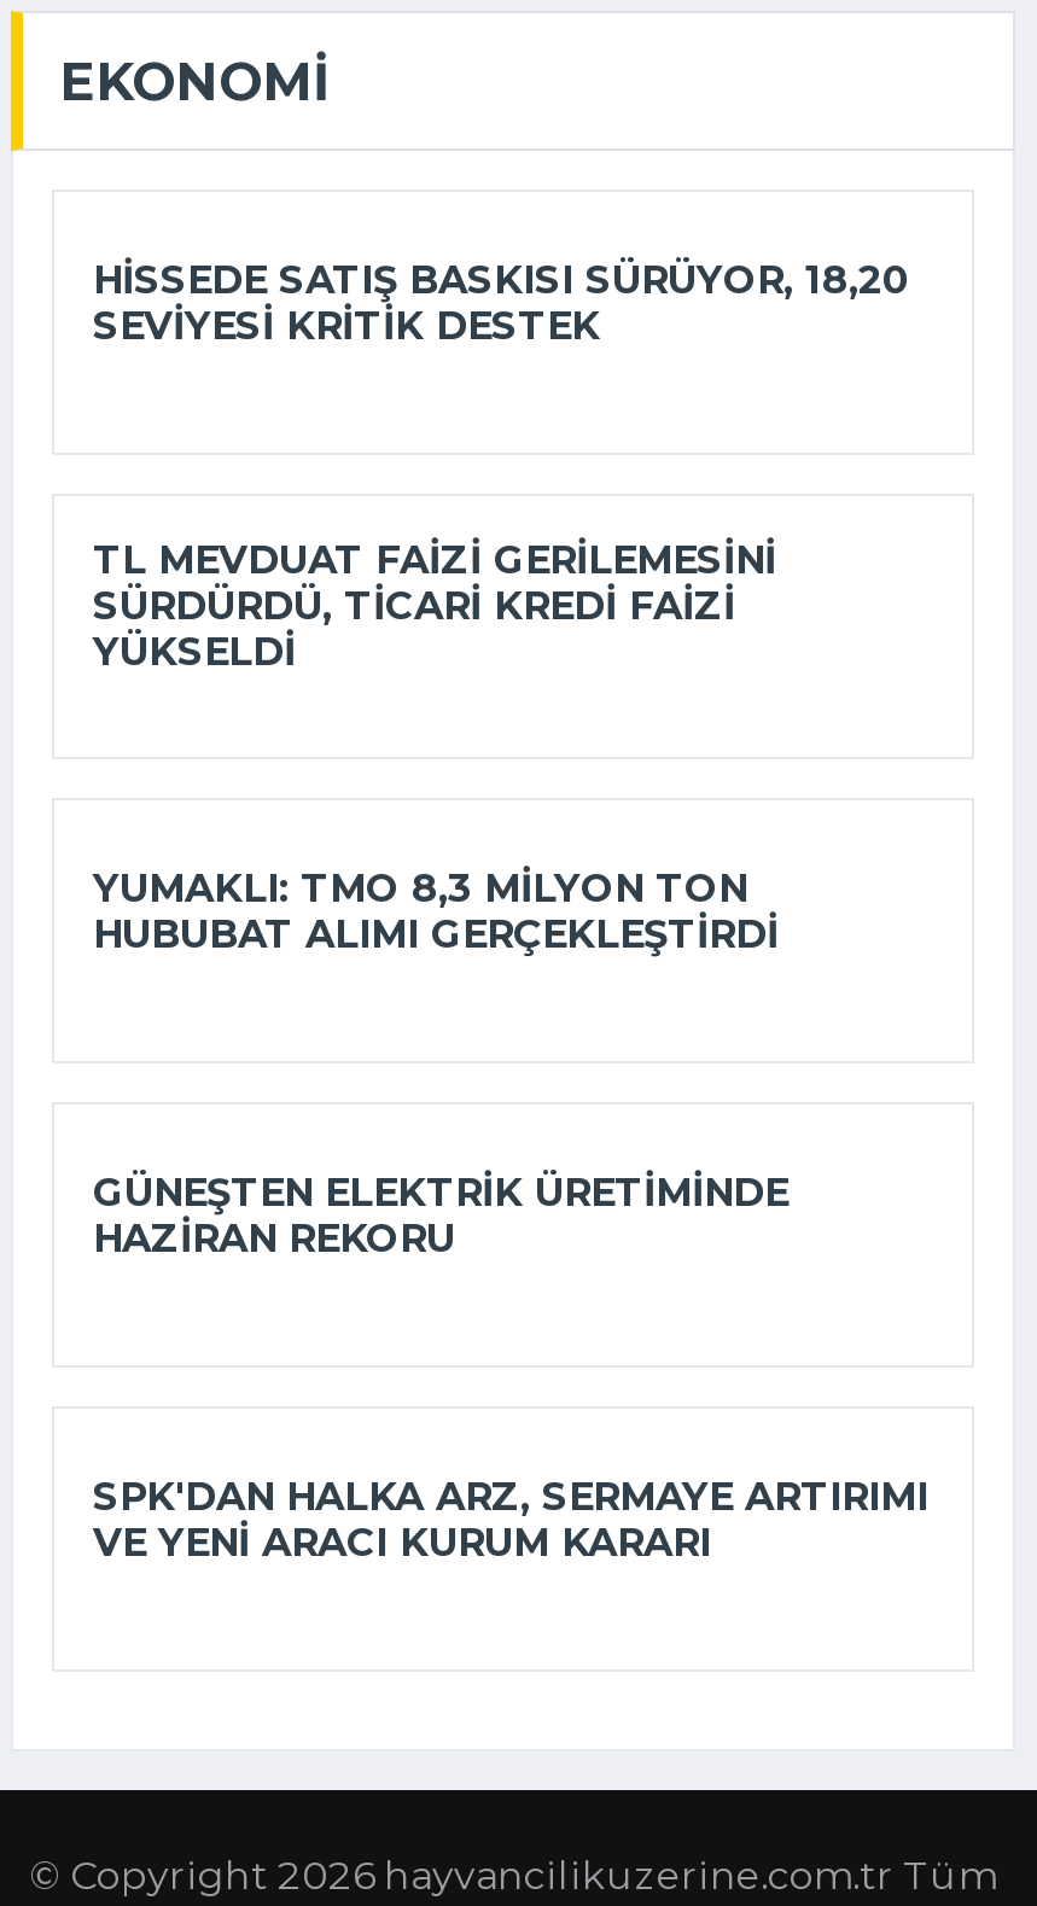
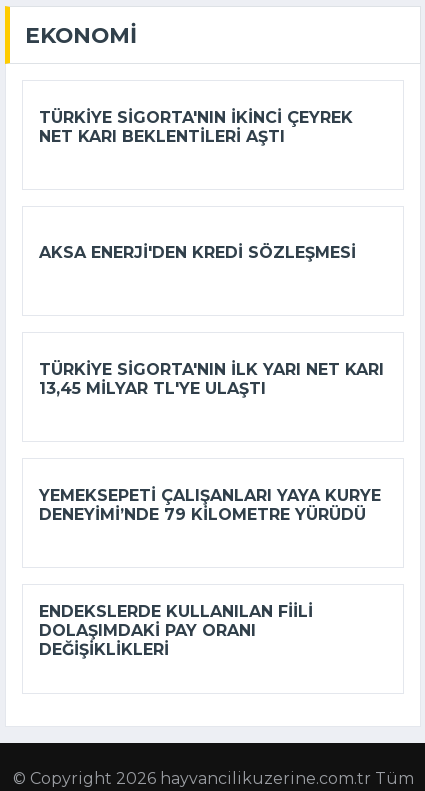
- HISSEDE SATIŞ BASKISI SÜRÜYOR, 18,20
- SEVIYESI KRITIK DESTEK
+ TÜRKIYE SIGORTA'NIN IKINCI ÇEYREK
+ NET KARI BEKLENTILERI AŞTI

- TL MEVDUAT FAIZI GERILEMESINI
- SÜRDÜRDÜ, TICARI KREDI FAIZI
- YÜKSELDI
+ AKSA ENERJI'DEN KREDI SÖZLEŞMESI

- YUMAKLI: TMO 8,3 MILYON TON
- HUBUBAT ALIMI GERÇEKLEŞTIRDI
+ TÜRKIYE SIGORTA'NIN ILK YARI NET KARI
+ 13,45 MILYAR TL'YE ULAŞTI

- GÜNEŞTEN ELEKTRIK ÜRETIMINDE
- HAZIRAN REKORU
+ YEMEKSEPETI ÇALIŞANLARI YAYA KURYE
+ DENEYIMI’NDE 79 KILOMETRE YÜRÜDÜ

- SPK'DAN HALKA ARZ, SERMAYE ARTIRIMI
- VE YENI ARACI KURUM KARARI
+ ENDEKSLERDE KULLANILAN FIILI
+ DOLAŞIMDAKI PAY ORANI
+ DEĞIŞIKLIKLERI
